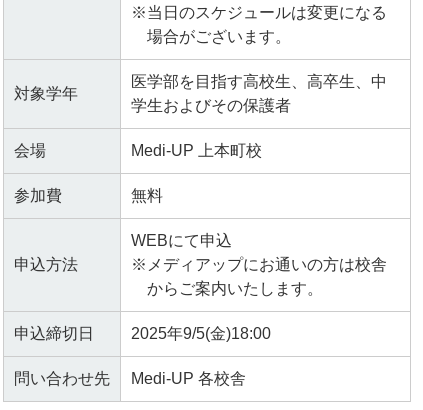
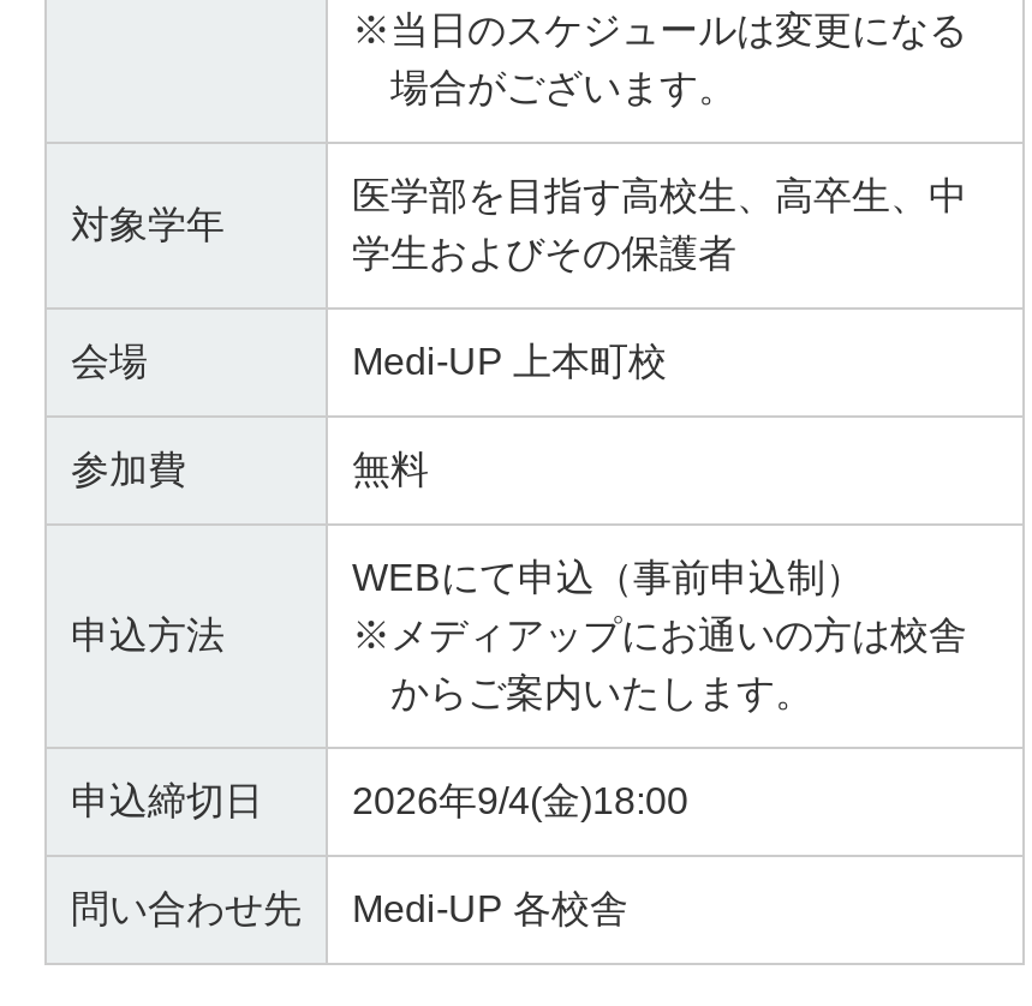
- WEBにて申込
+ WEBにて申込（事前申込制）

- 2025年9/5(金)18:00
+ 2026年9/4(金)18:00
